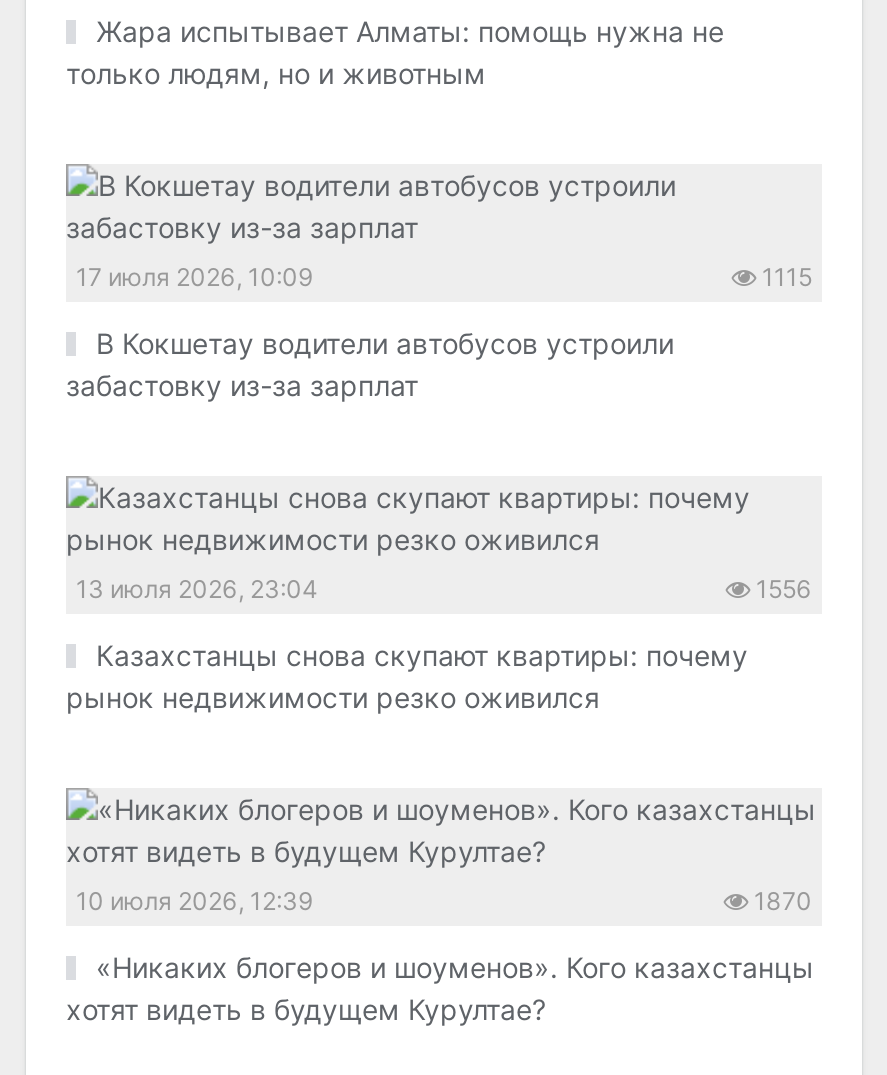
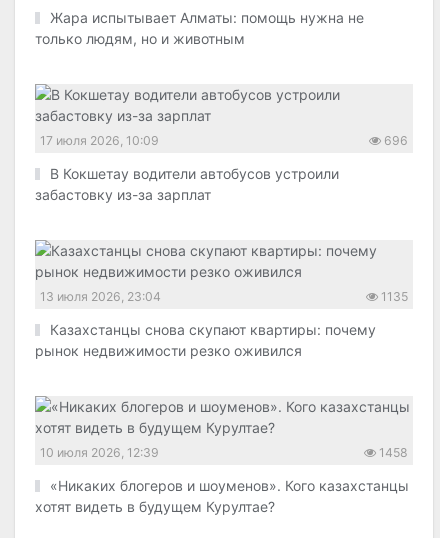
- 1115
+ 696

- 1556
+ 1135

- 1870
+ 1458
